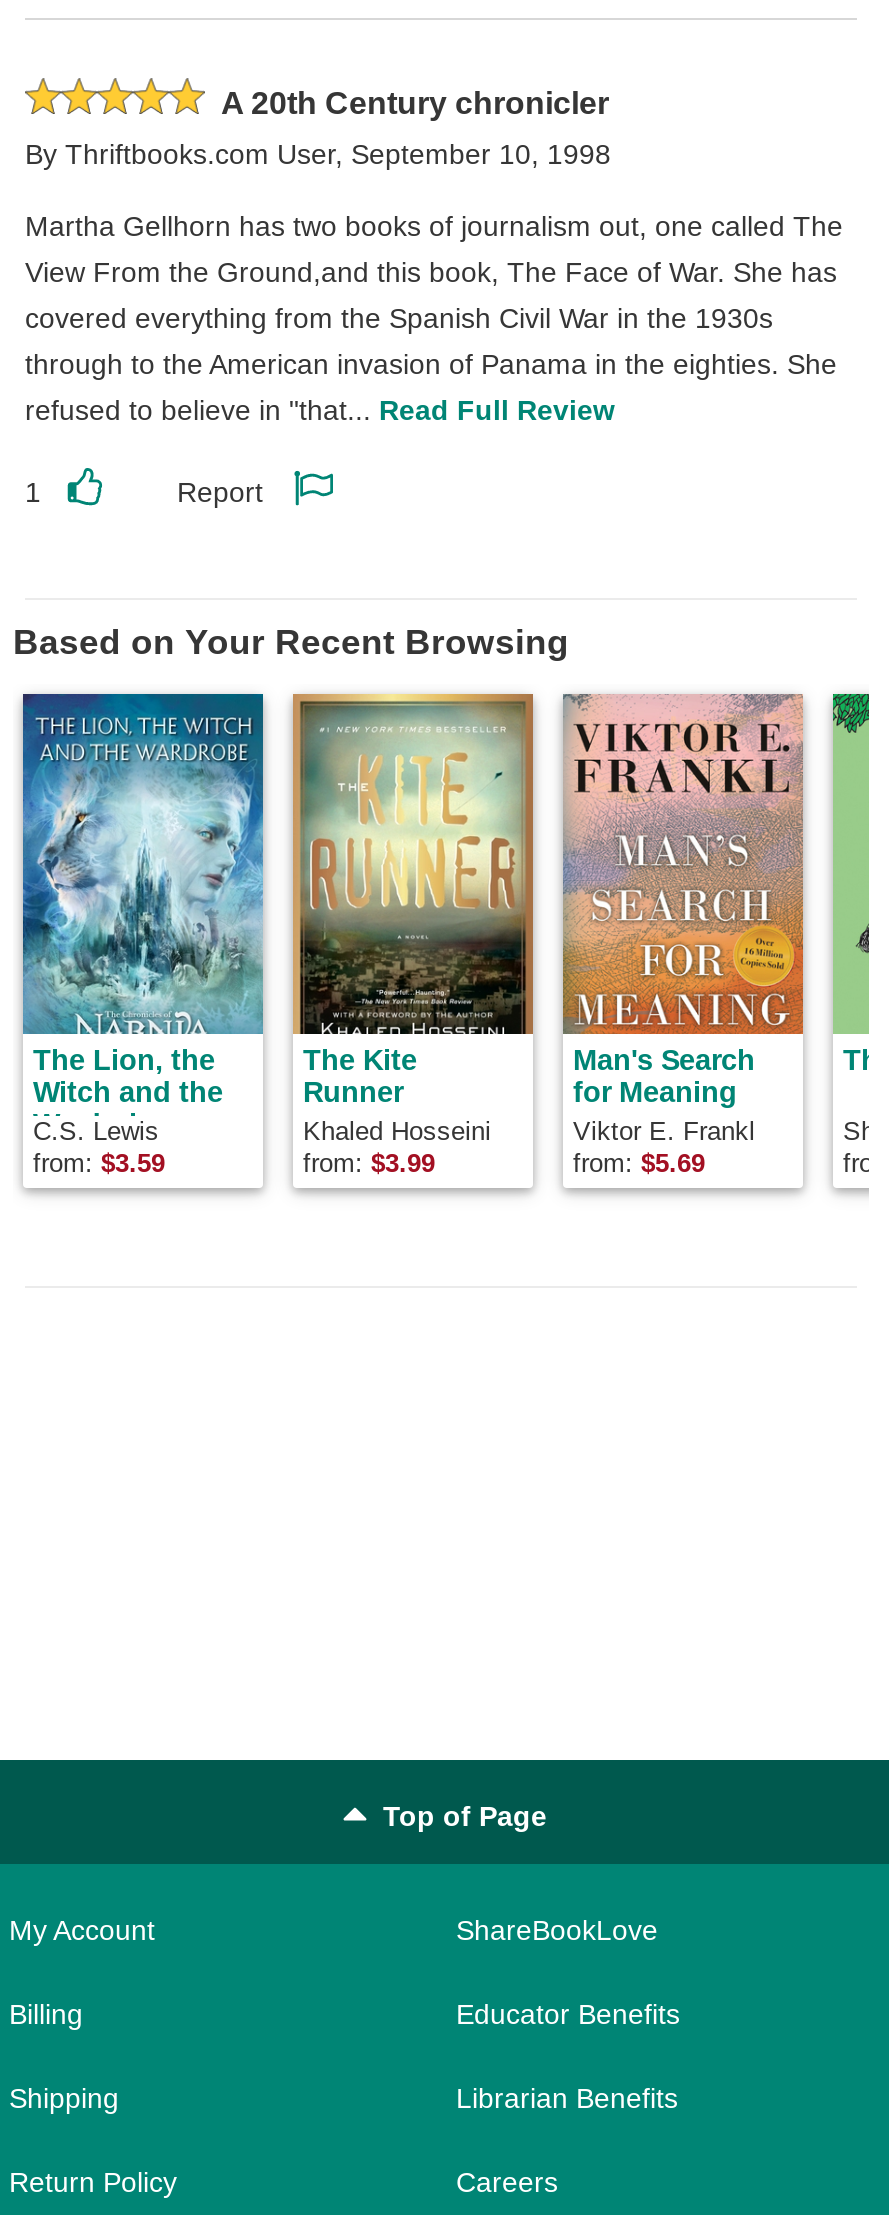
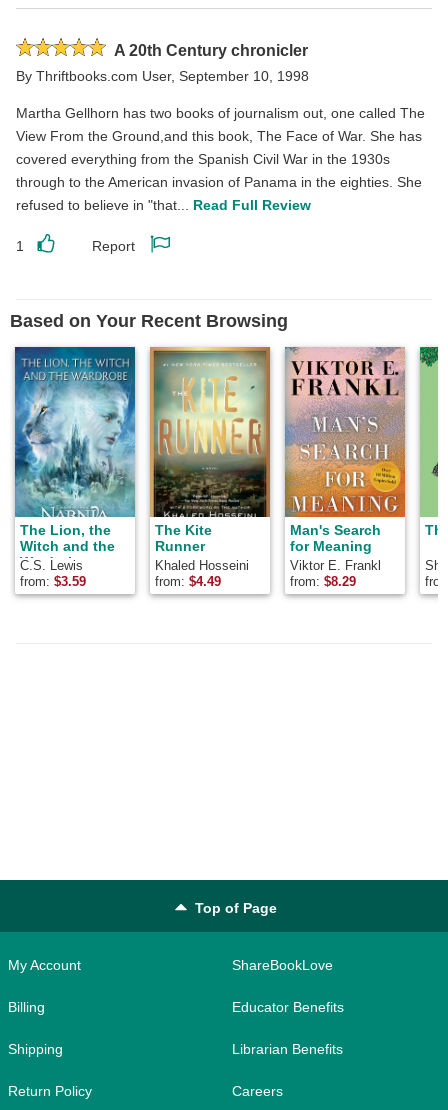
- from: $3.99
+ from: $4.49

- from: $5.69
+ from: $8.29
